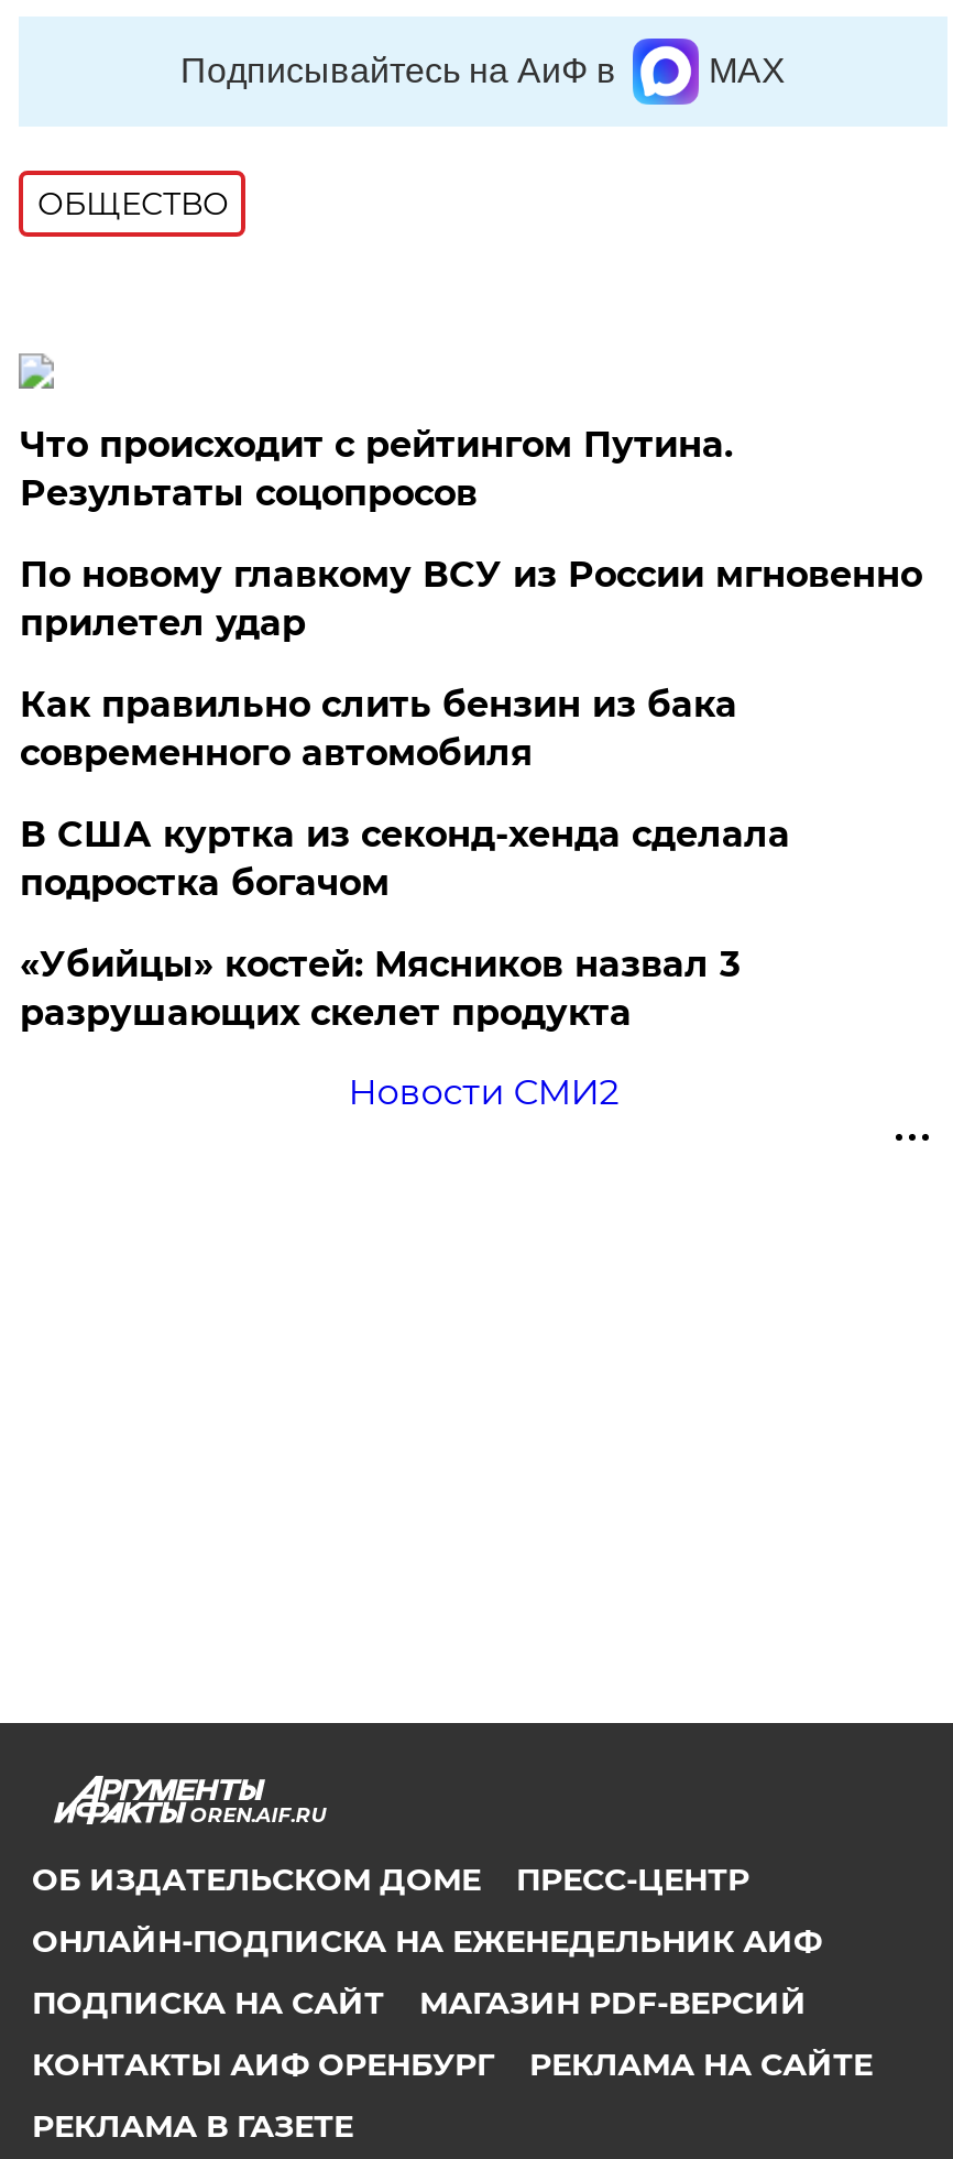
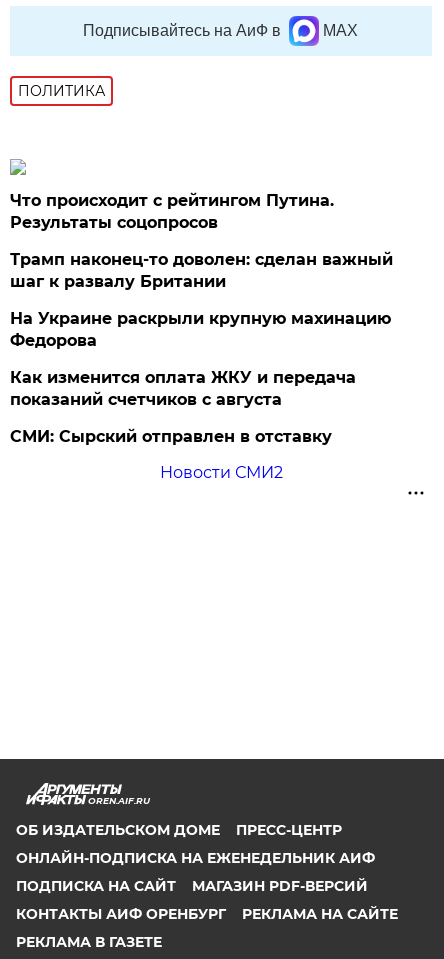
- ОБЩЕСТВО
+ ПОЛИТИКА

- По новому главкому ВСУ из России мгновенно
- прилетел удар
+ Трамп наконец-то доволен: сделан важный
+ шаг к развалу Британии

- Как правильно слить бензин из бака
- современного автомобиля
+ На Украине раскрыли крупную махинацию
+ Федорова

- В США куртка из секонд-хенда сделала
- подростка богачом
+ Как изменится оплата ЖКУ и передача
+ показаний счетчиков с августа

- «Убийцы» костей: Мясников назвал 3
- разрушающих скелет продукта
+ СМИ: Сырский отправлен в отставку
